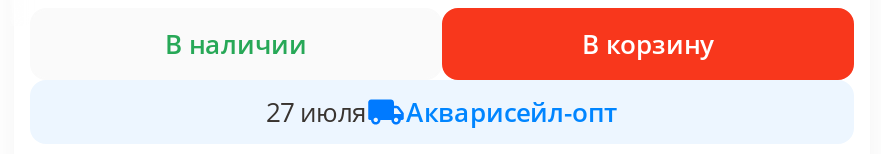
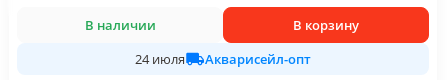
- 27 июля Акварисейл-опт
+ 24 июля Акварисейл-опт
